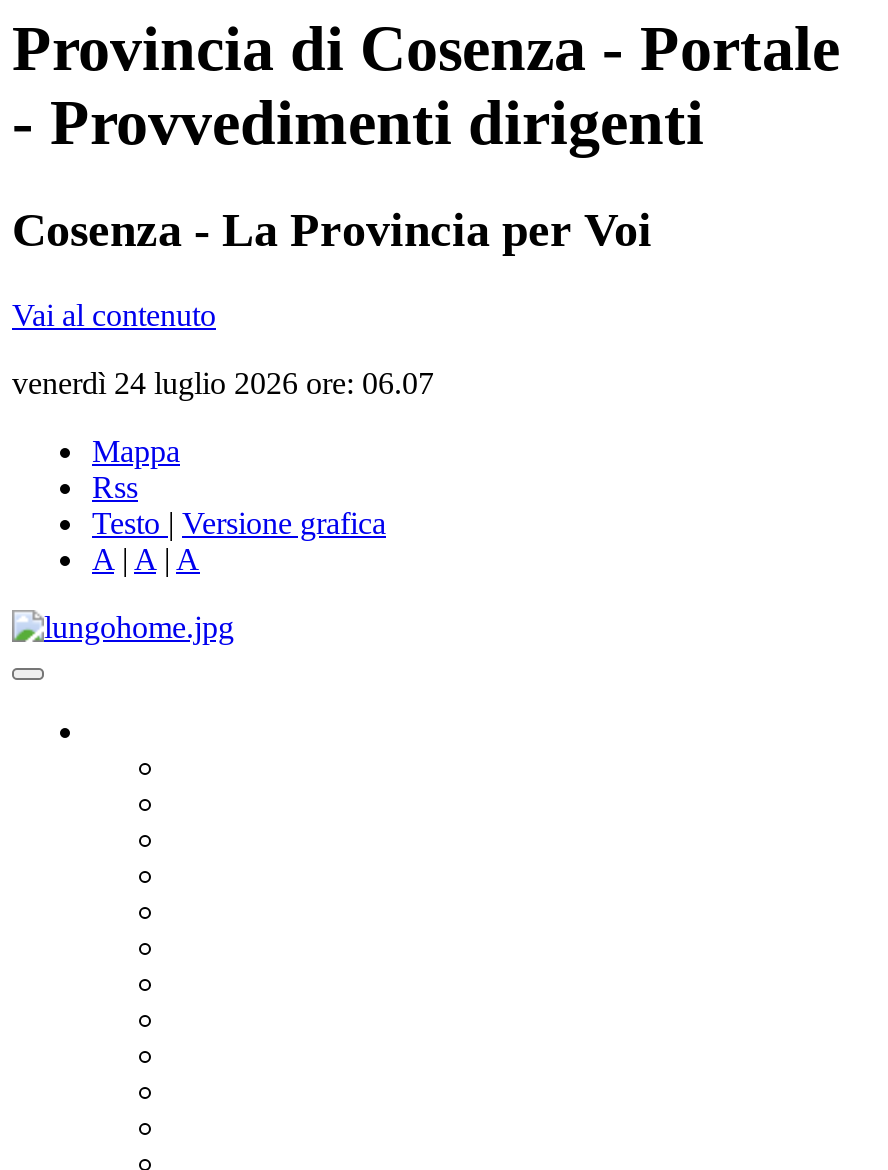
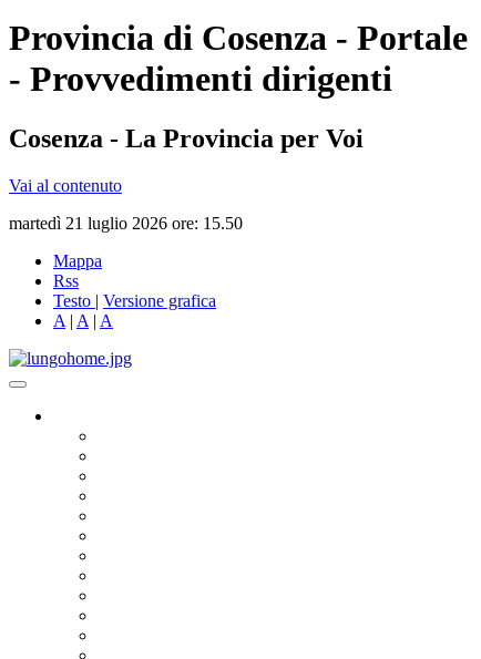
- venerdì 24 luglio 2026 ore: 06.07
+ martedì 21 luglio 2026 ore: 15.50
